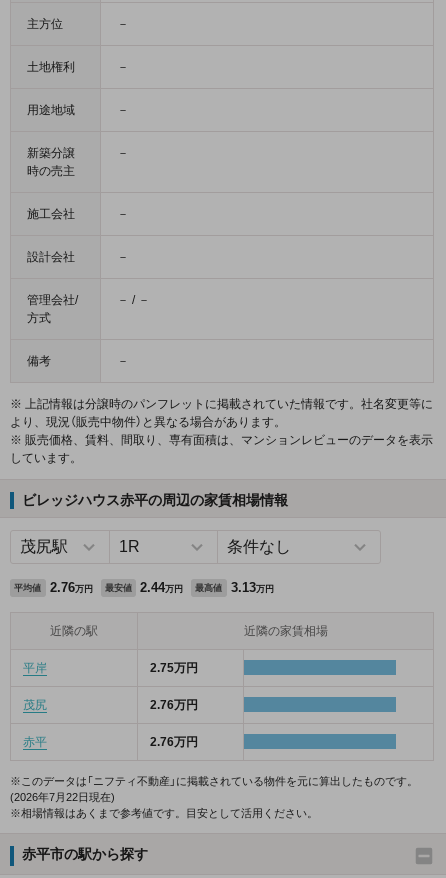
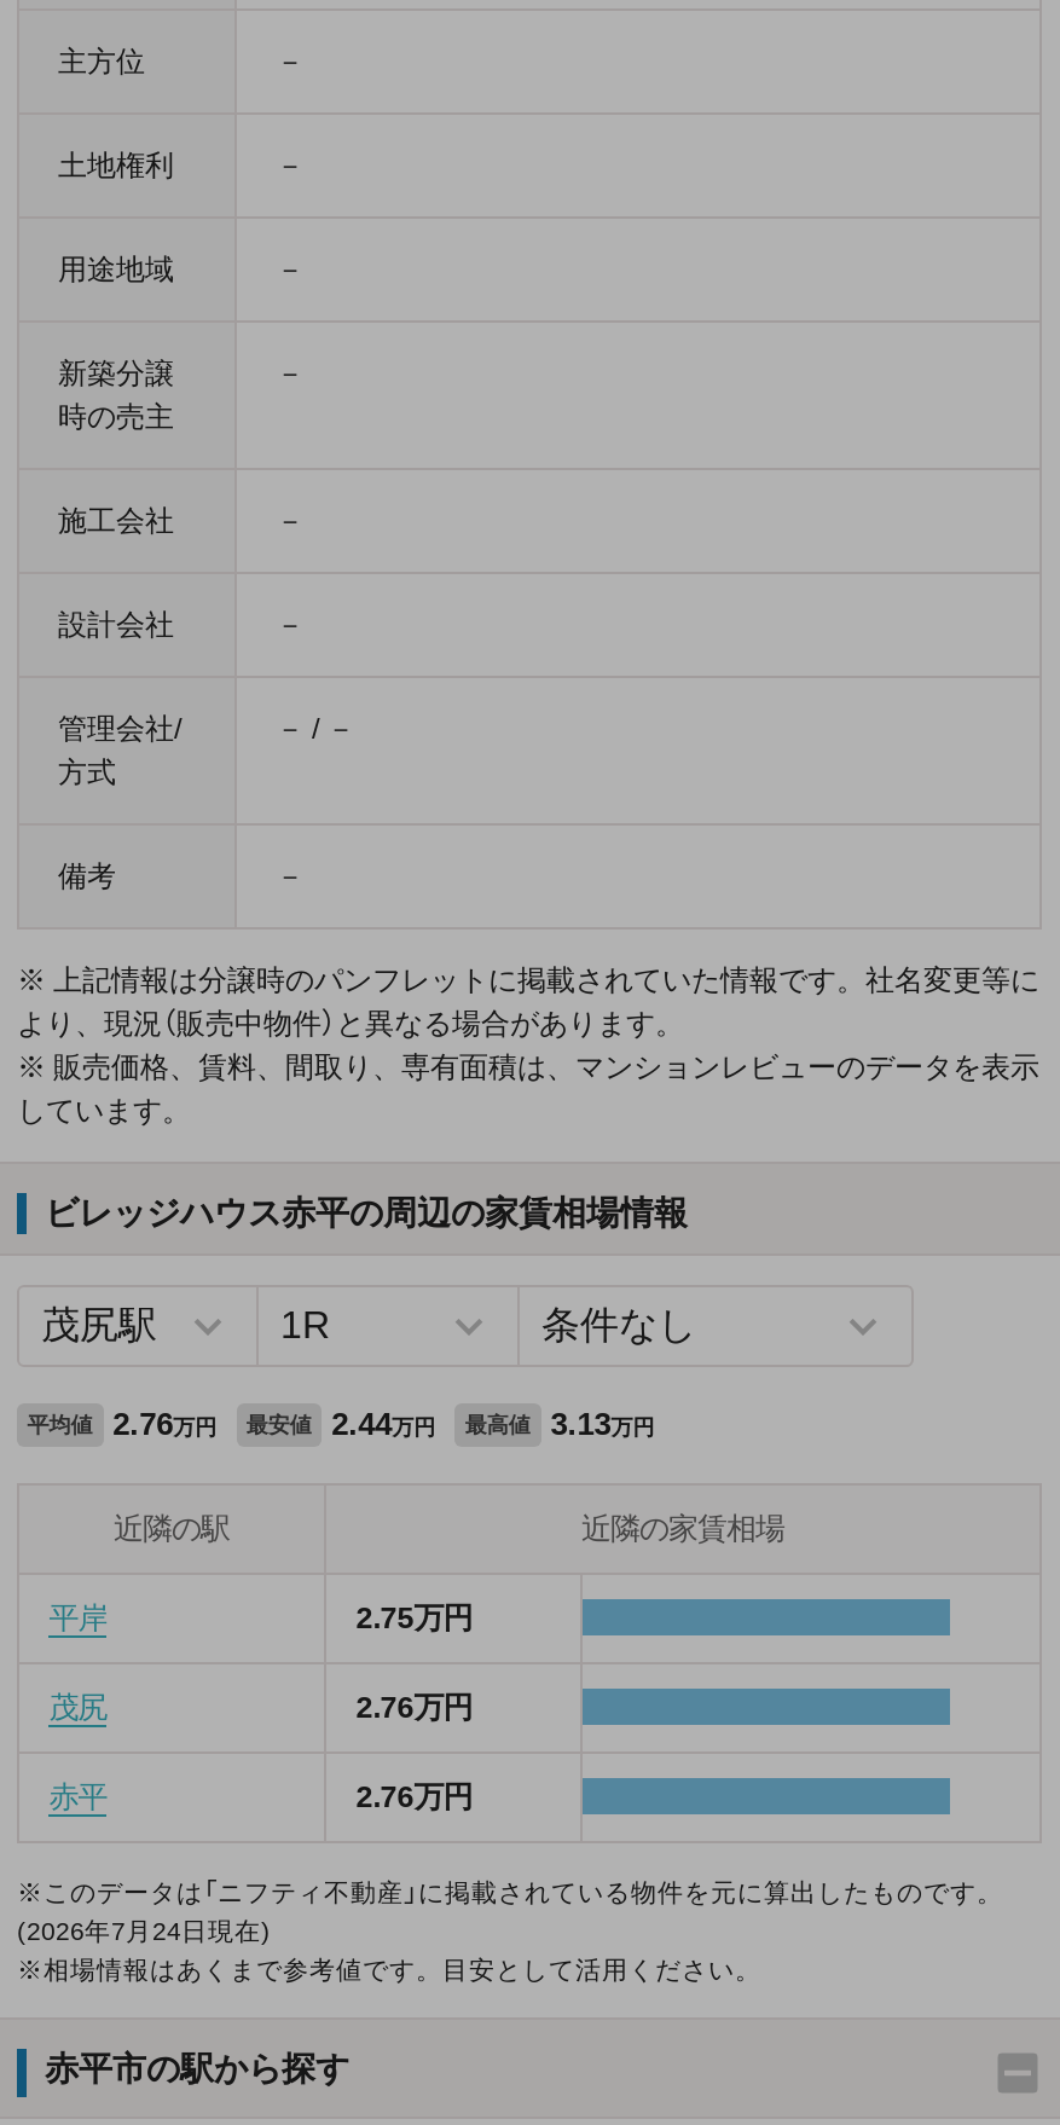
- (2026年7月22日現在)
+ (2026年7月24日現在)
